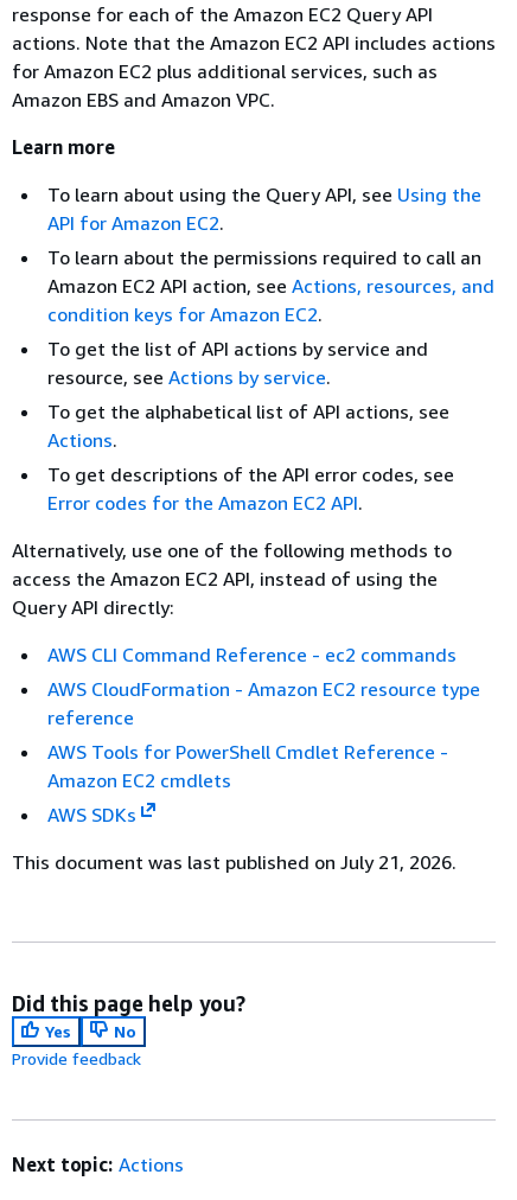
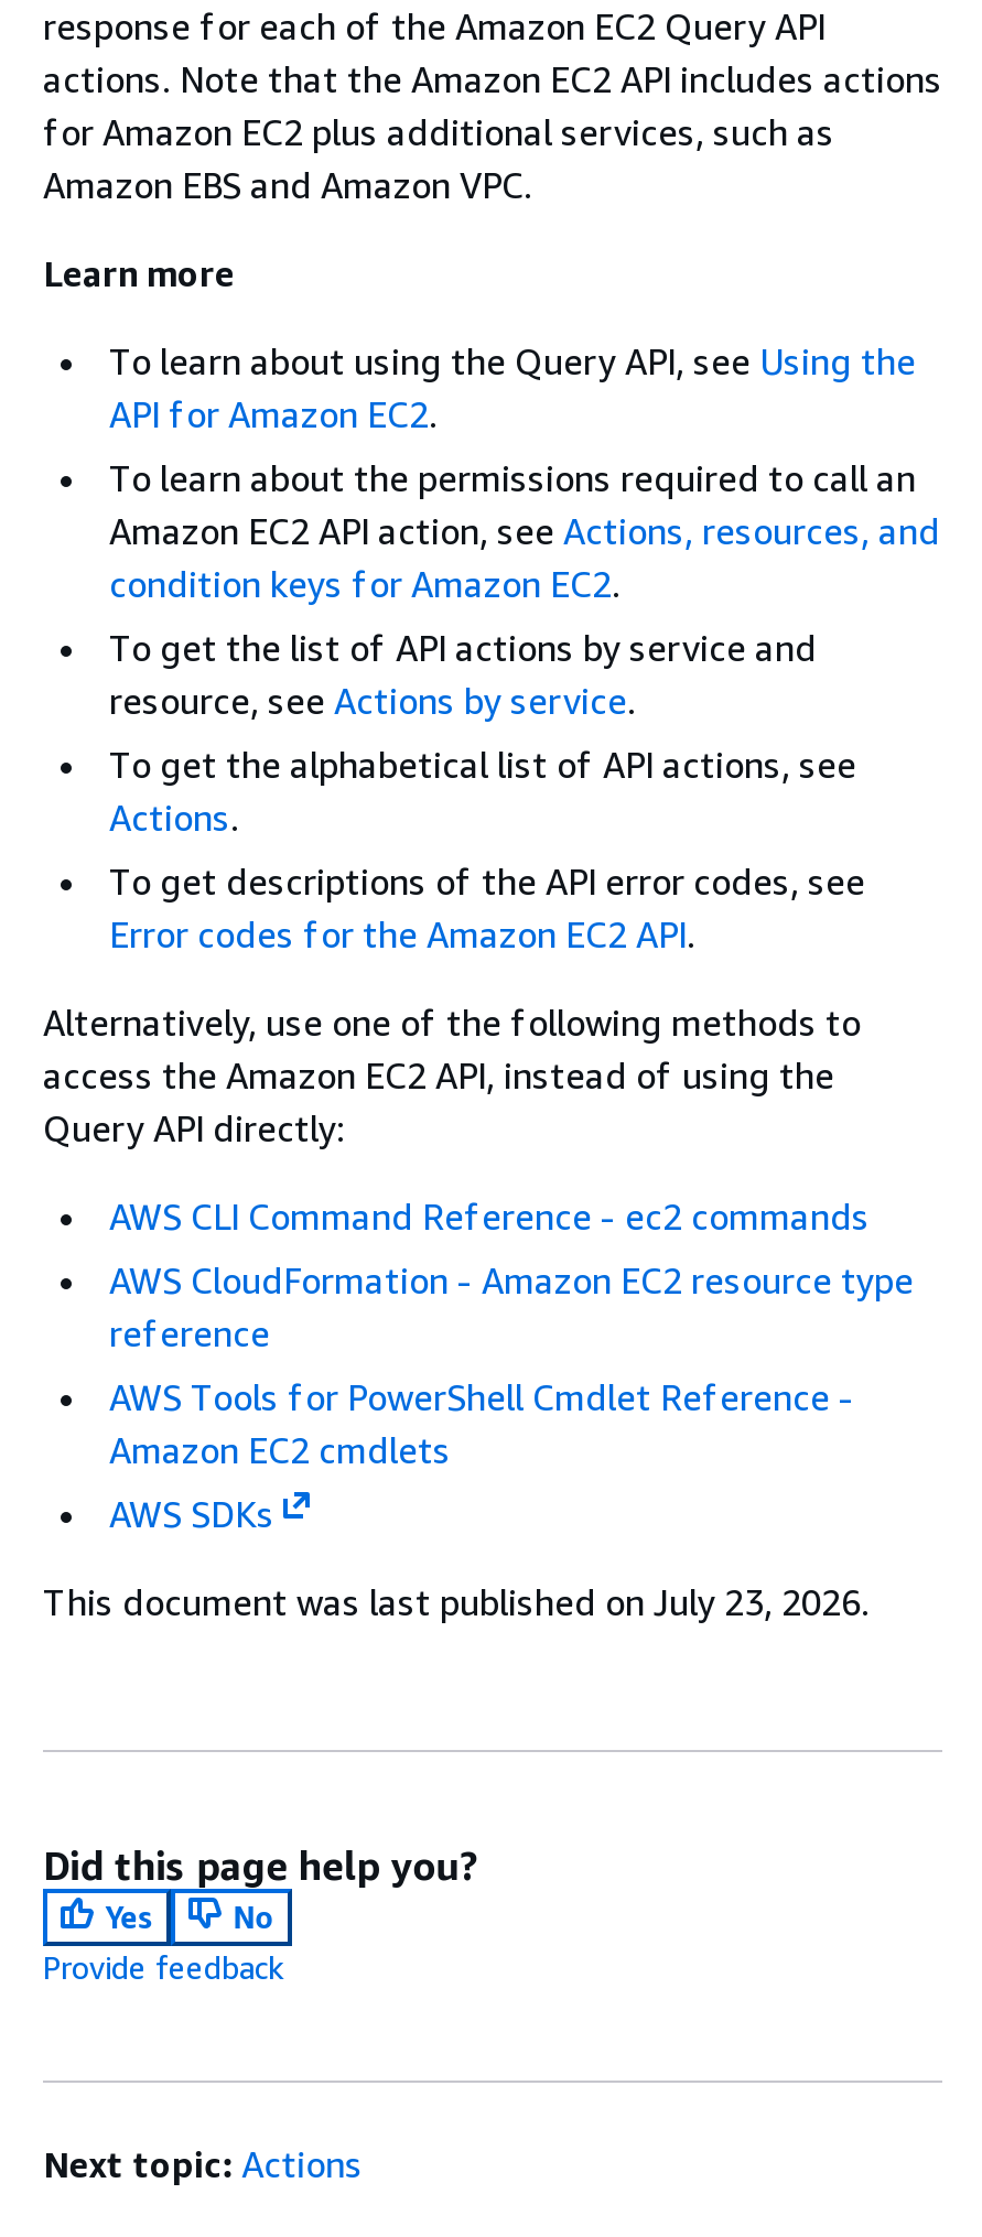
- This document was last published on July 21, 2026.
+ This document was last published on July 23, 2026.
